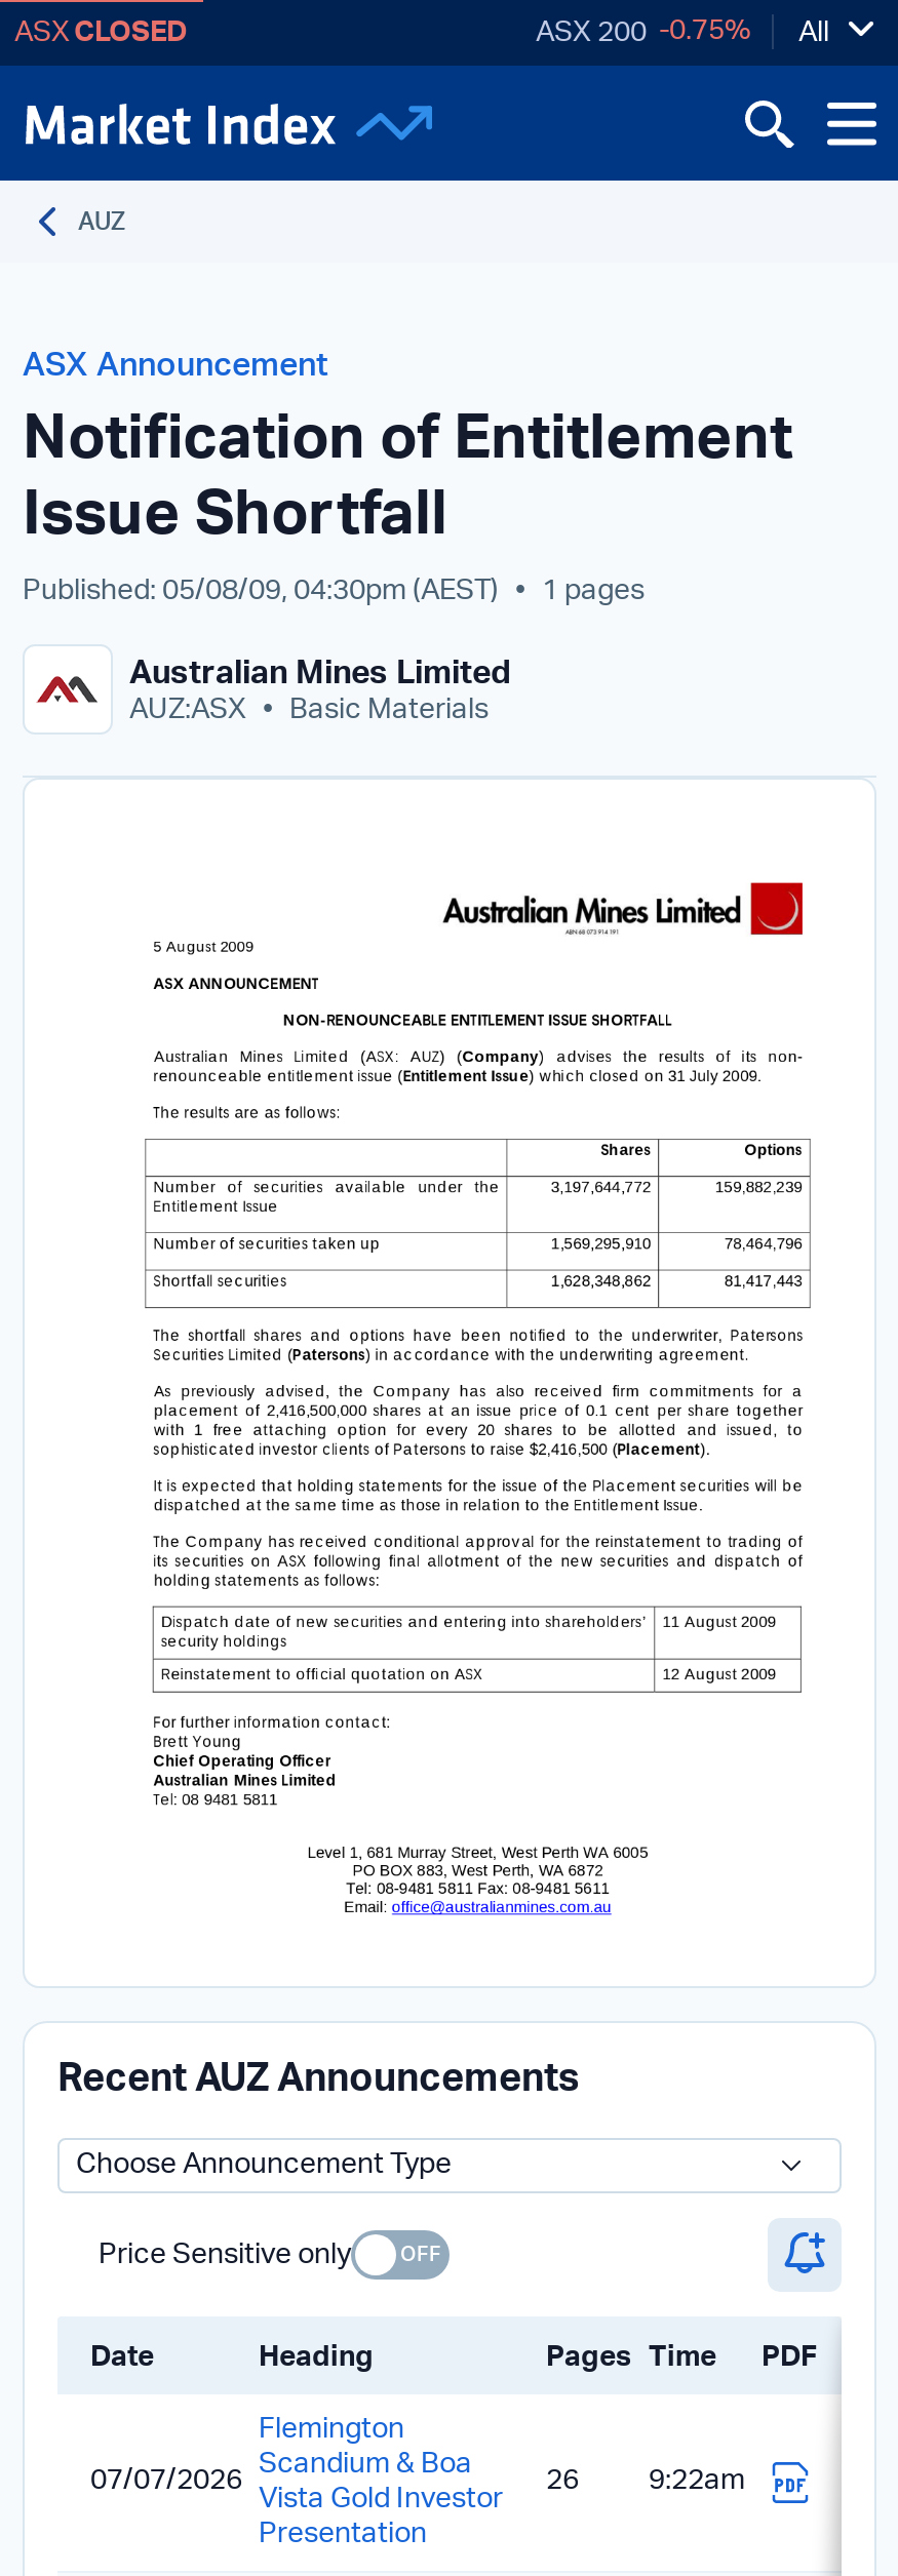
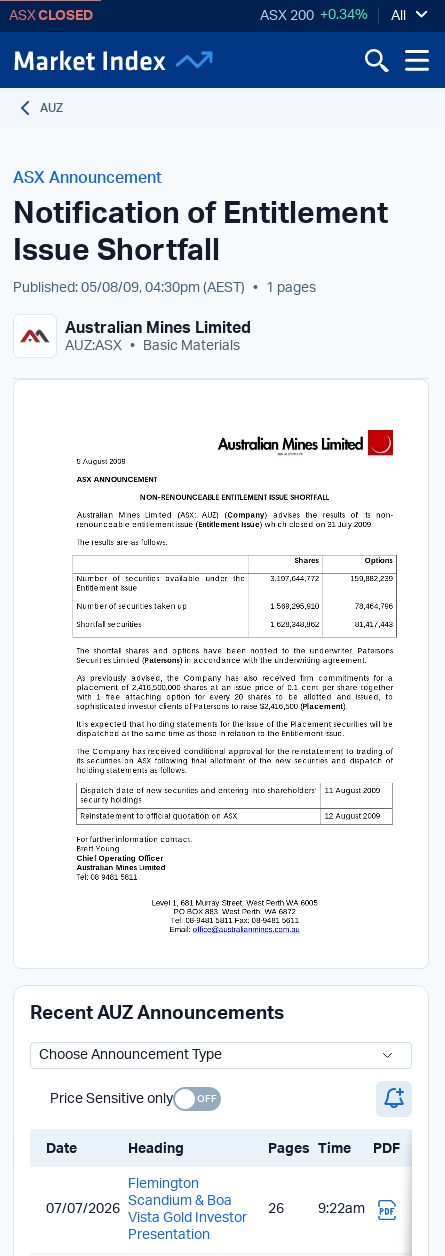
- ASX 200 -0.75% All
+ ASX 200 +0.34% All
